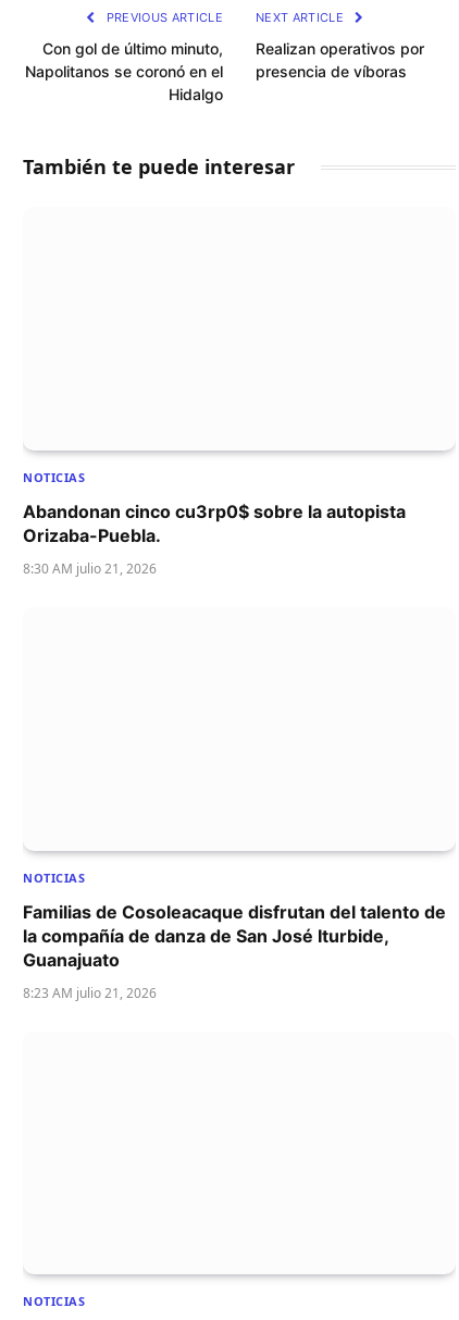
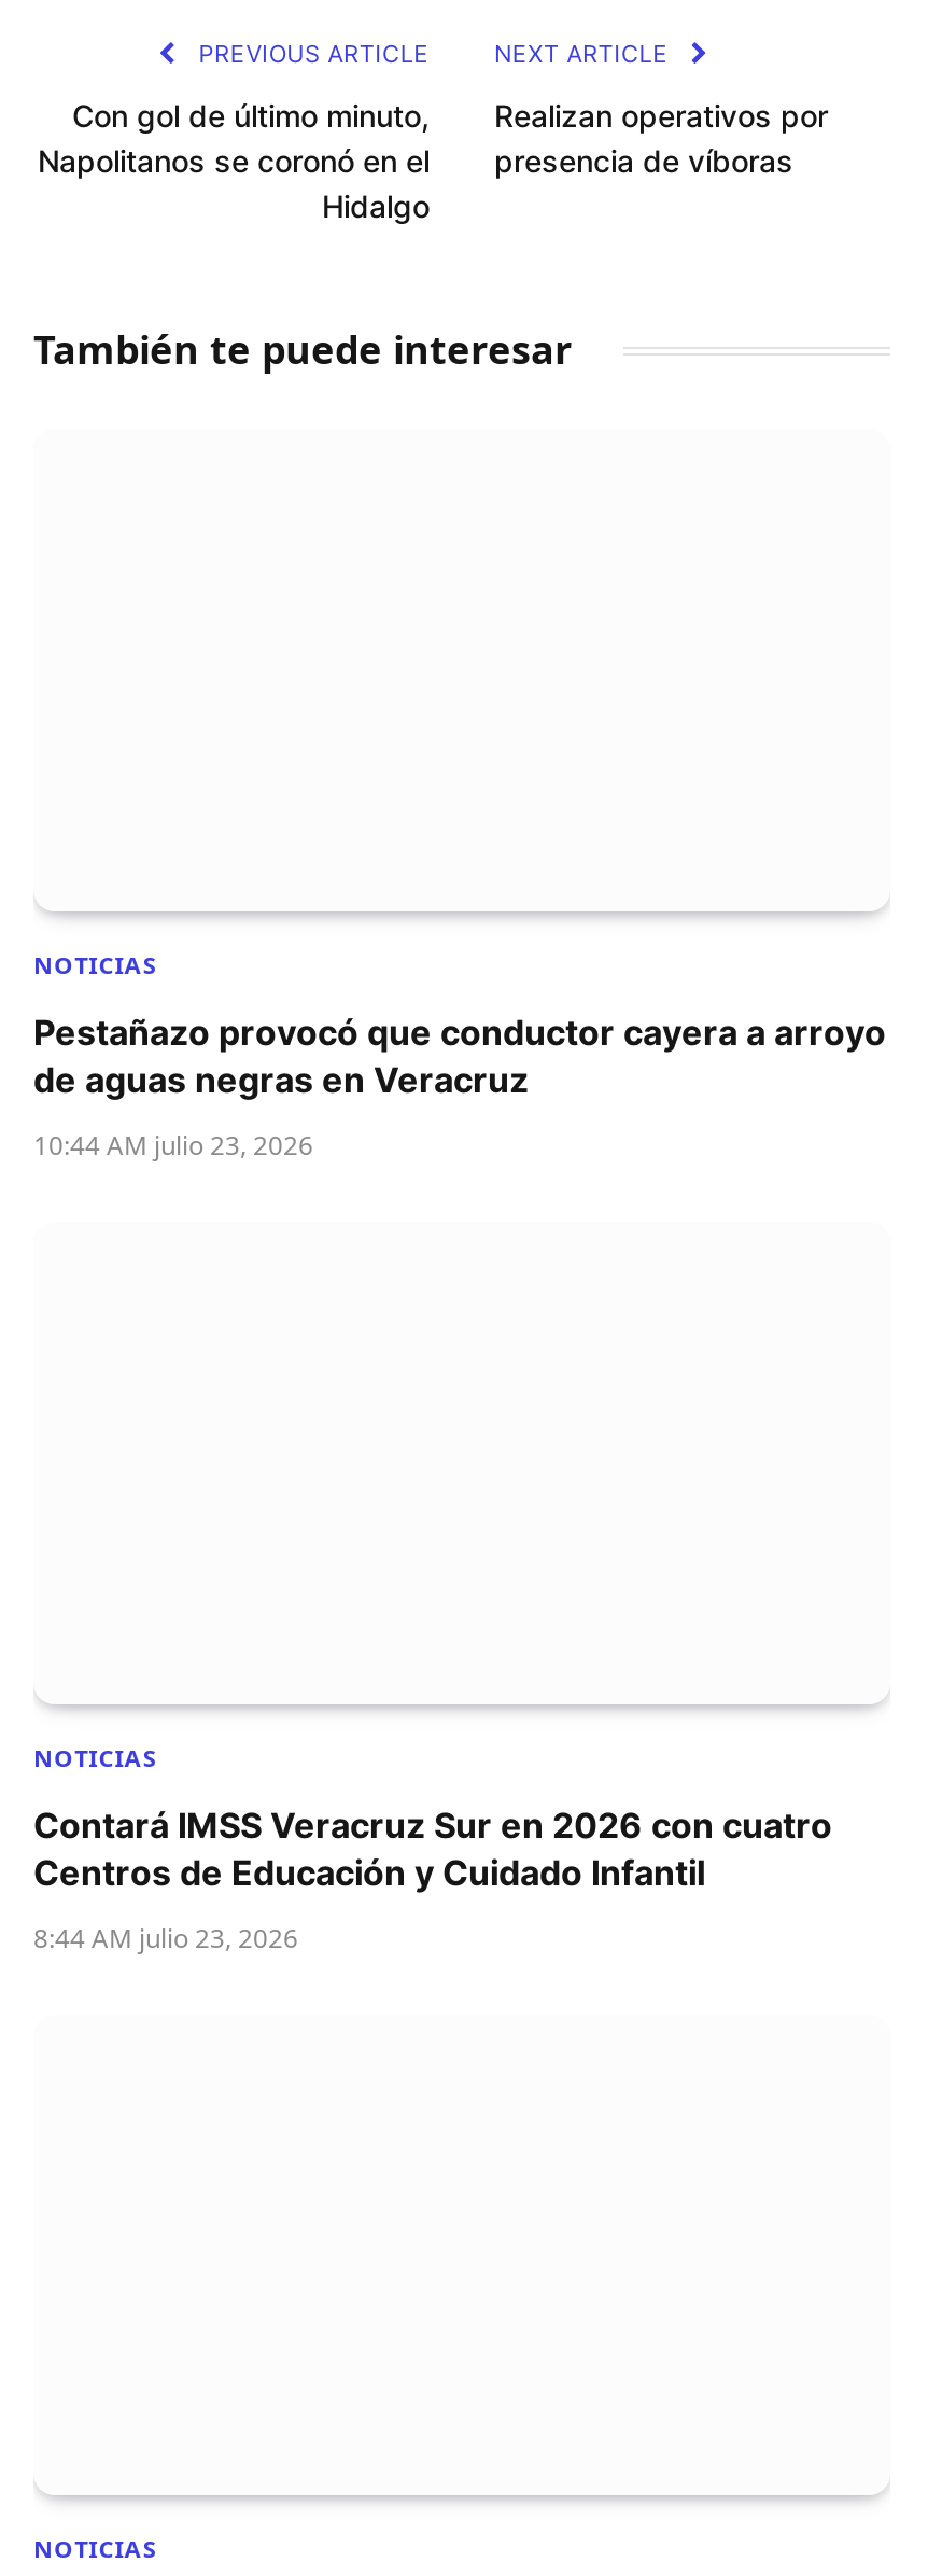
- Abandonan cinco cu3rp0$ sobre la autopista
- Orizaba-Puebla.
+ Pestañazo provocó que conductor cayera a arroyo
+ de aguas negras en Veracruz

- 8:30 AM julio 21, 2026
+ 10:44 AM julio 23, 2026

- Familias de Cosoleacaque disfrutan del talento de
- la compañía de danza de San José Iturbide,
- Guanajuato
+ Contará IMSS Veracruz Sur en 2026 con cuatro
+ Centros de Educación y Cuidado Infantil

- 8:23 AM julio 21, 2026
+ 8:44 AM julio 23, 2026
